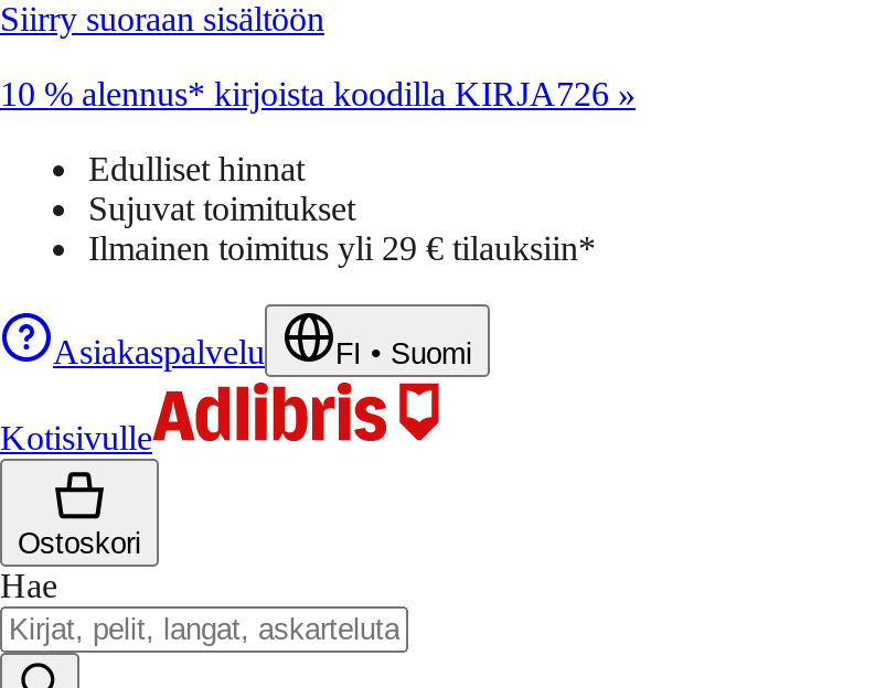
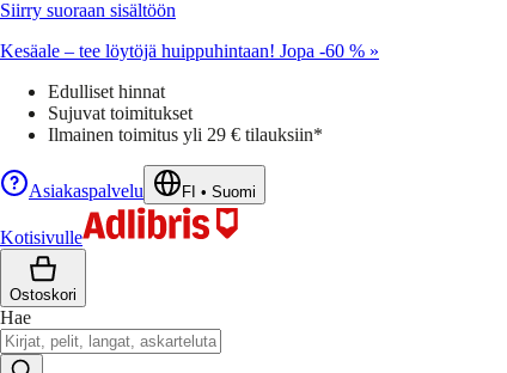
- 10 % alennus* kirjoista koodilla KIRJA726 »
+ Kesäale – tee löytöjä huippuhintaan! Jopa -60 % »
